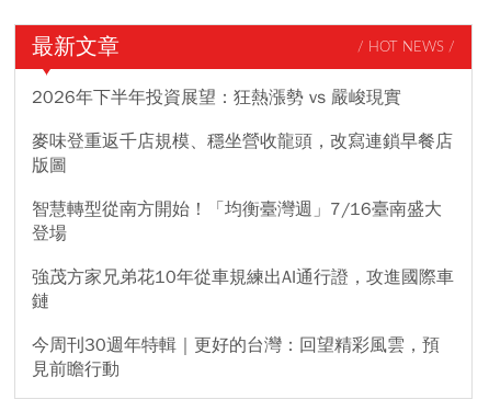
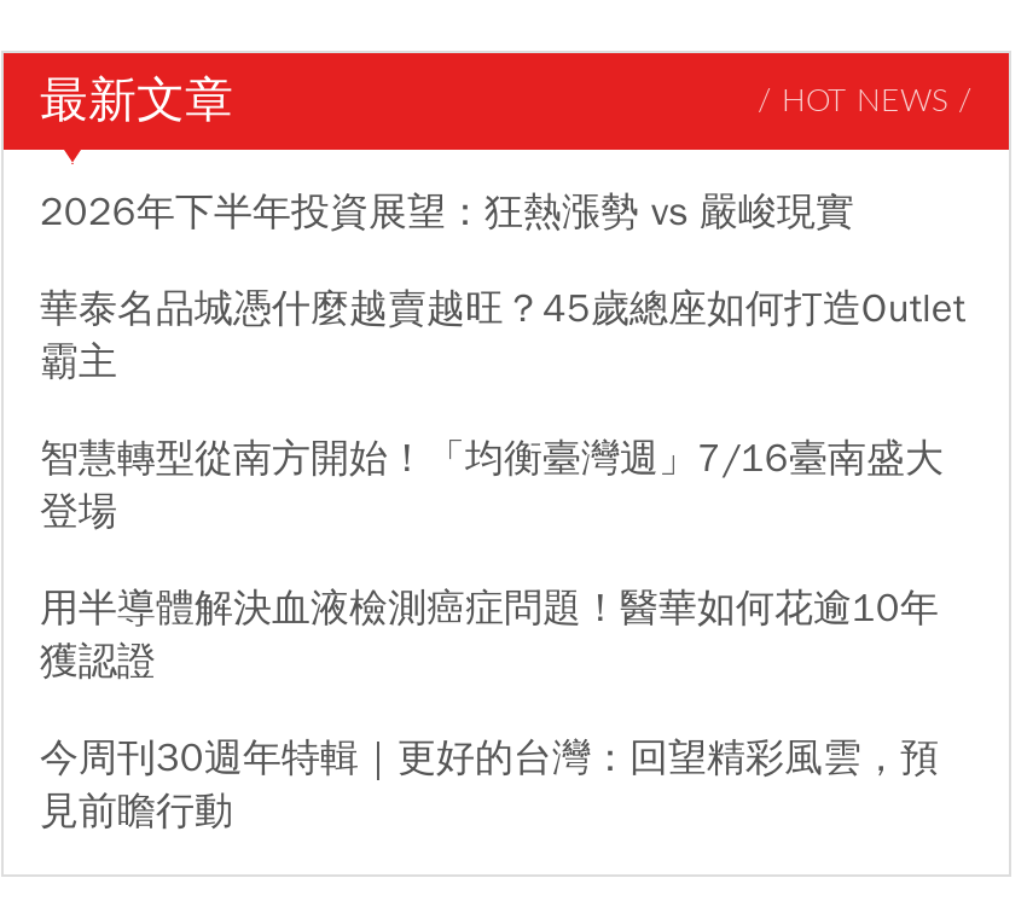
- 麥味登重返千店規模、穩坐營收龍頭，改寫連鎖早餐店
- 版圖
+ 華泰名品城憑什麼越賣越旺？45歲總座如何打造Outlet
+ 霸主

- 強茂方家兄弟花10年從車規練出AI通行證，攻進國際車
- 鏈
+ 用半導體解決血液檢測癌症問題！醫華如何花逾10年
+ 獲認證
